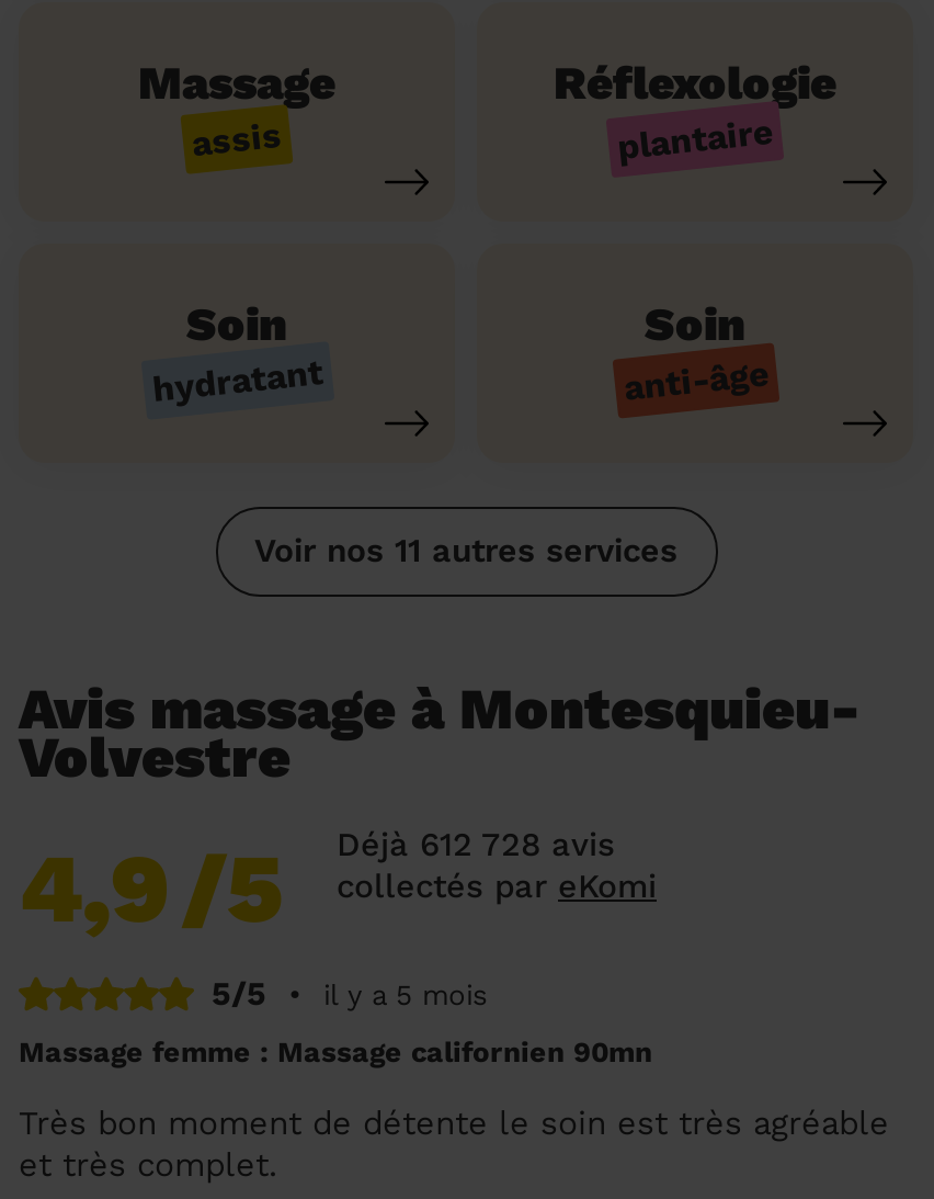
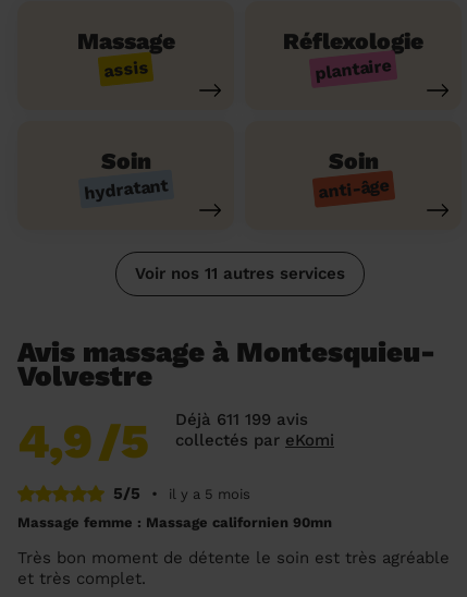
- Déjà 612 728 avis
+ Déjà 611 199 avis
